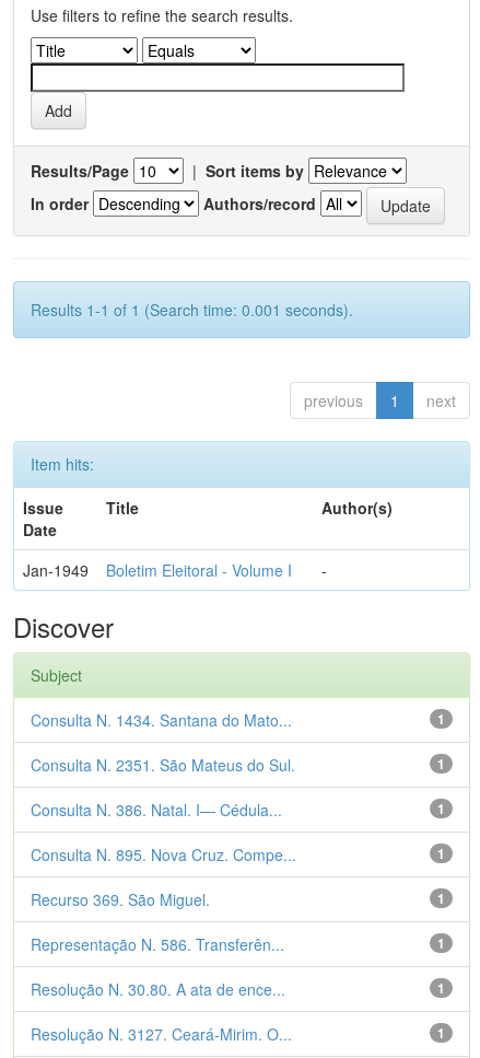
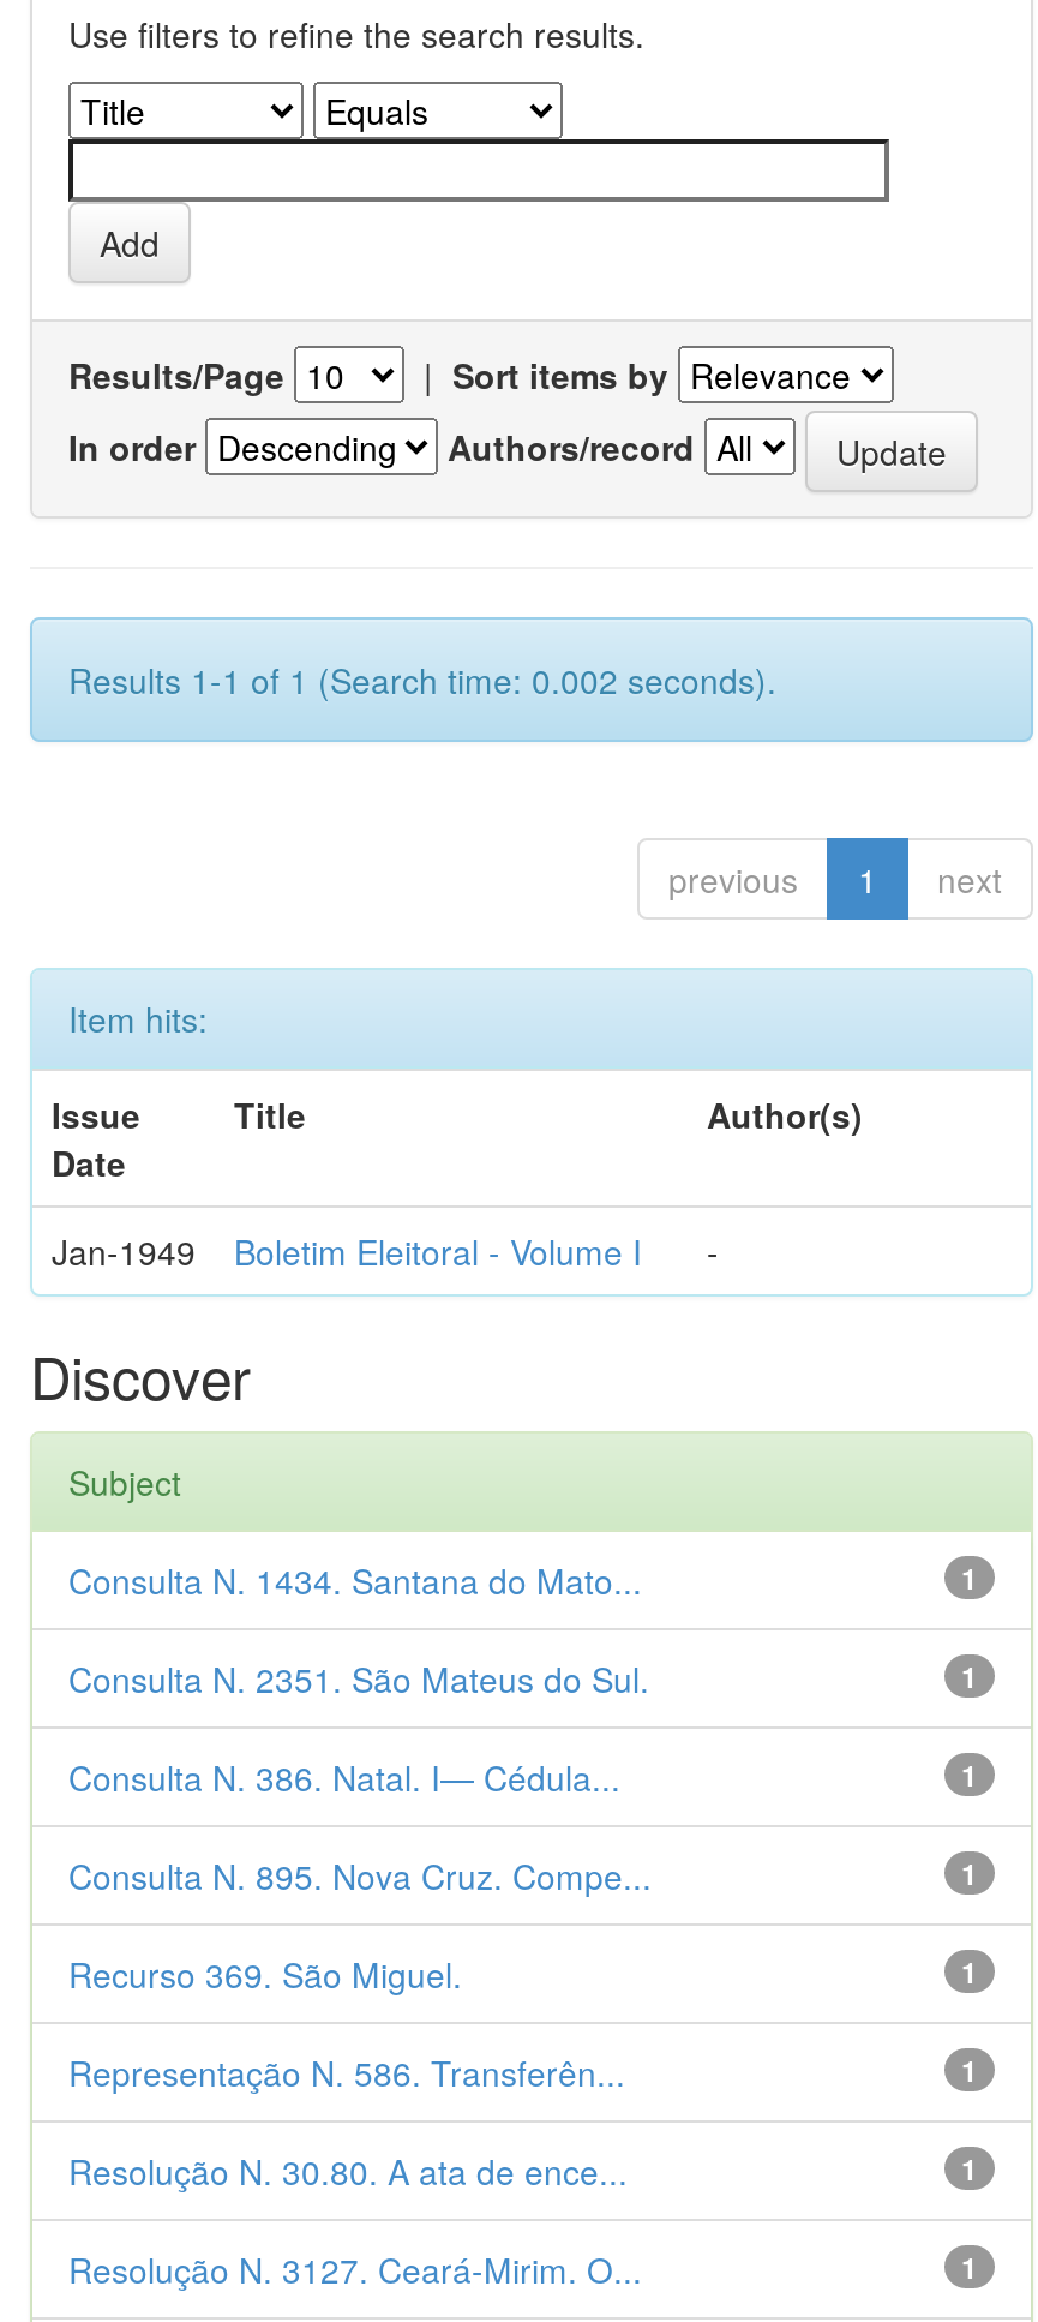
- Results 1-1 of 1 (Search time: 0.001 seconds).
+ Results 1-1 of 1 (Search time: 0.002 seconds).
